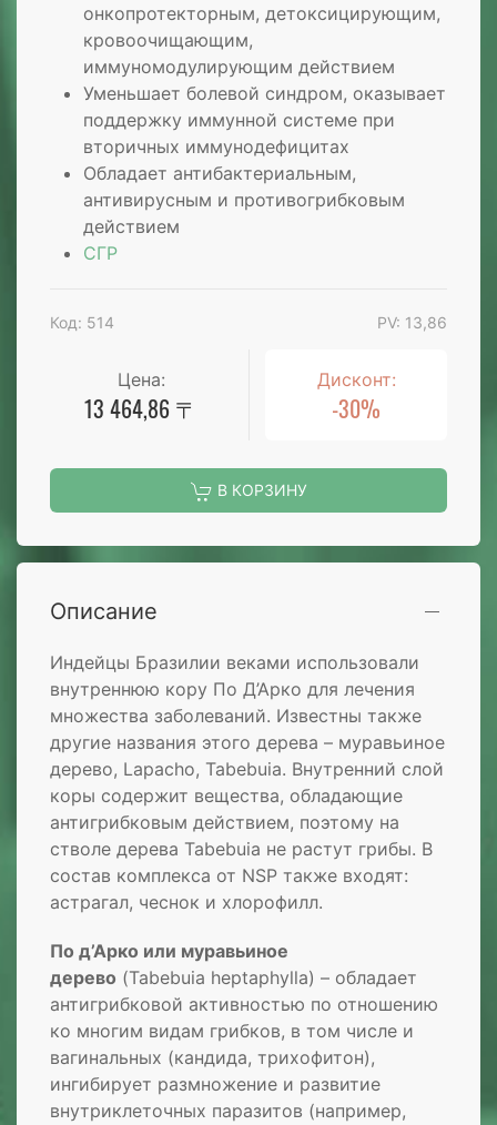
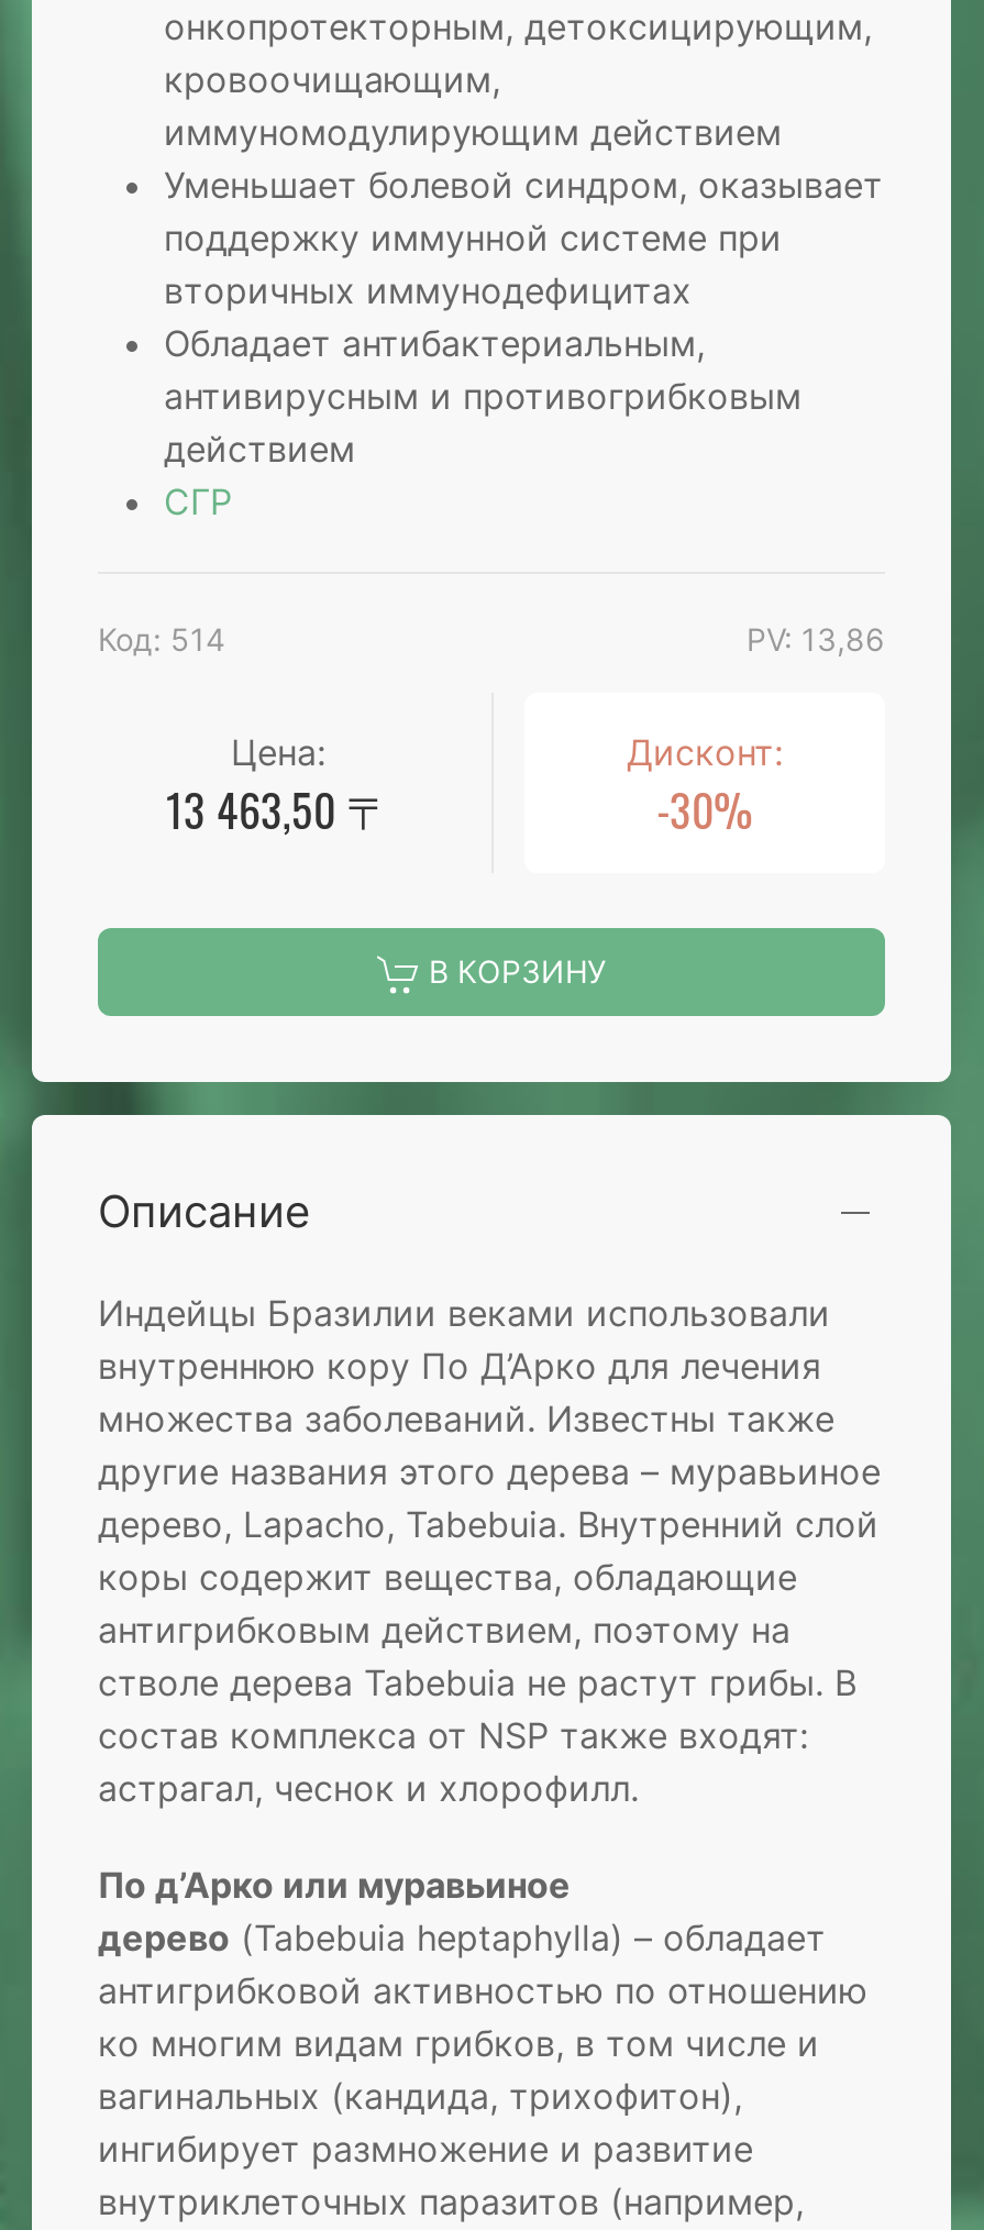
- 13 464,86 〒
+ 13 463,50 〒
